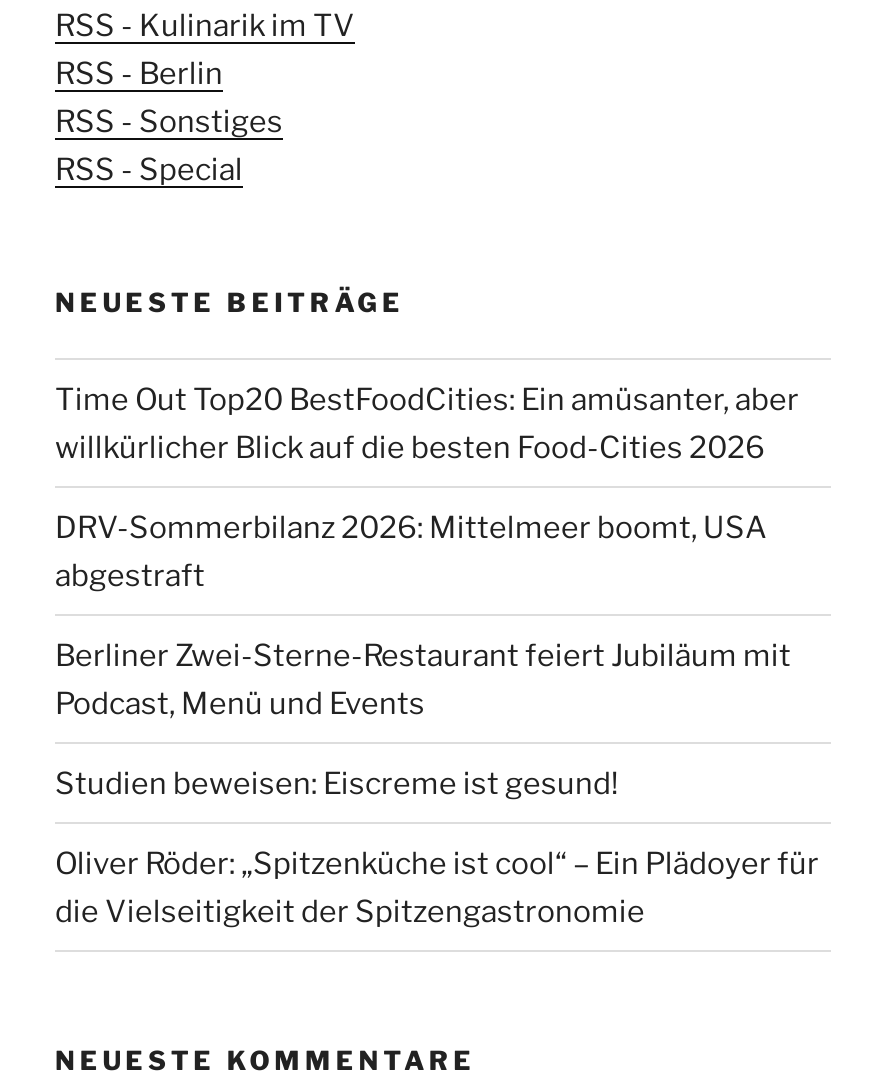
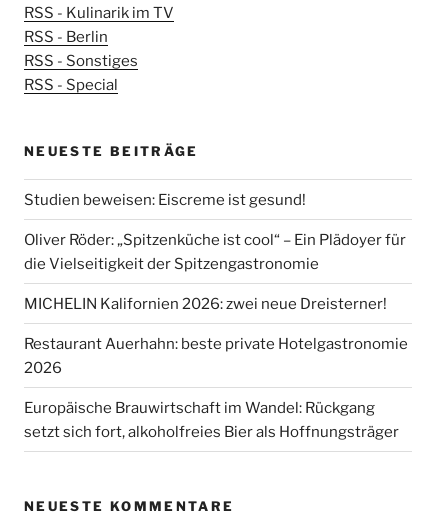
- Time Out Top20 BestFoodCities: Ein amüsanter, aber
- willkürlicher Blick auf die besten Food-Cities 2026
- DRV-Sommerbilanz 2026: Mittelmeer boomt, USA
- abgestraft
- Berliner Zwei-Sterne-Restaurant feiert Jubiläum mit
- Podcast, Menü und Events

moved up: Studien beweisen: Eiscreme ist gesund! | Oliver Röder: „Spitzenküche ist cool“ – Ein Plädoyer für | die Vielseitigkeit der Spitzengastronomie

+ MICHELIN Kalifornien 2026: zwei neue Dreisterner!
+ Restaurant Auerhahn: beste private Hotelgastronomie
+ 2026
+ Europäische Brauwirtschaft im Wandel: Rückgang
+ setzt sich fort, alkoholfreies Bier als Hoffnungsträger
